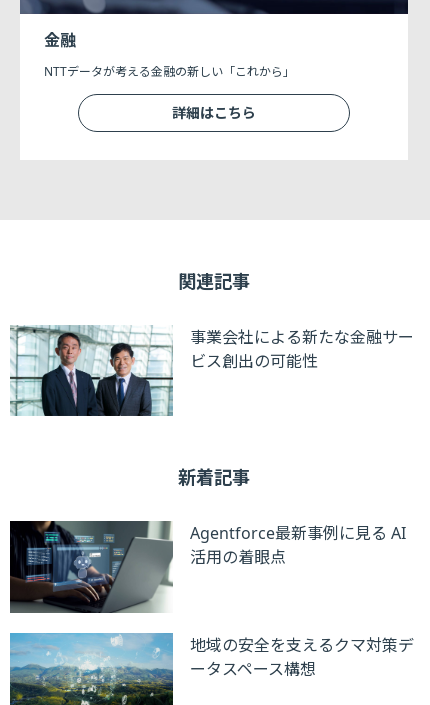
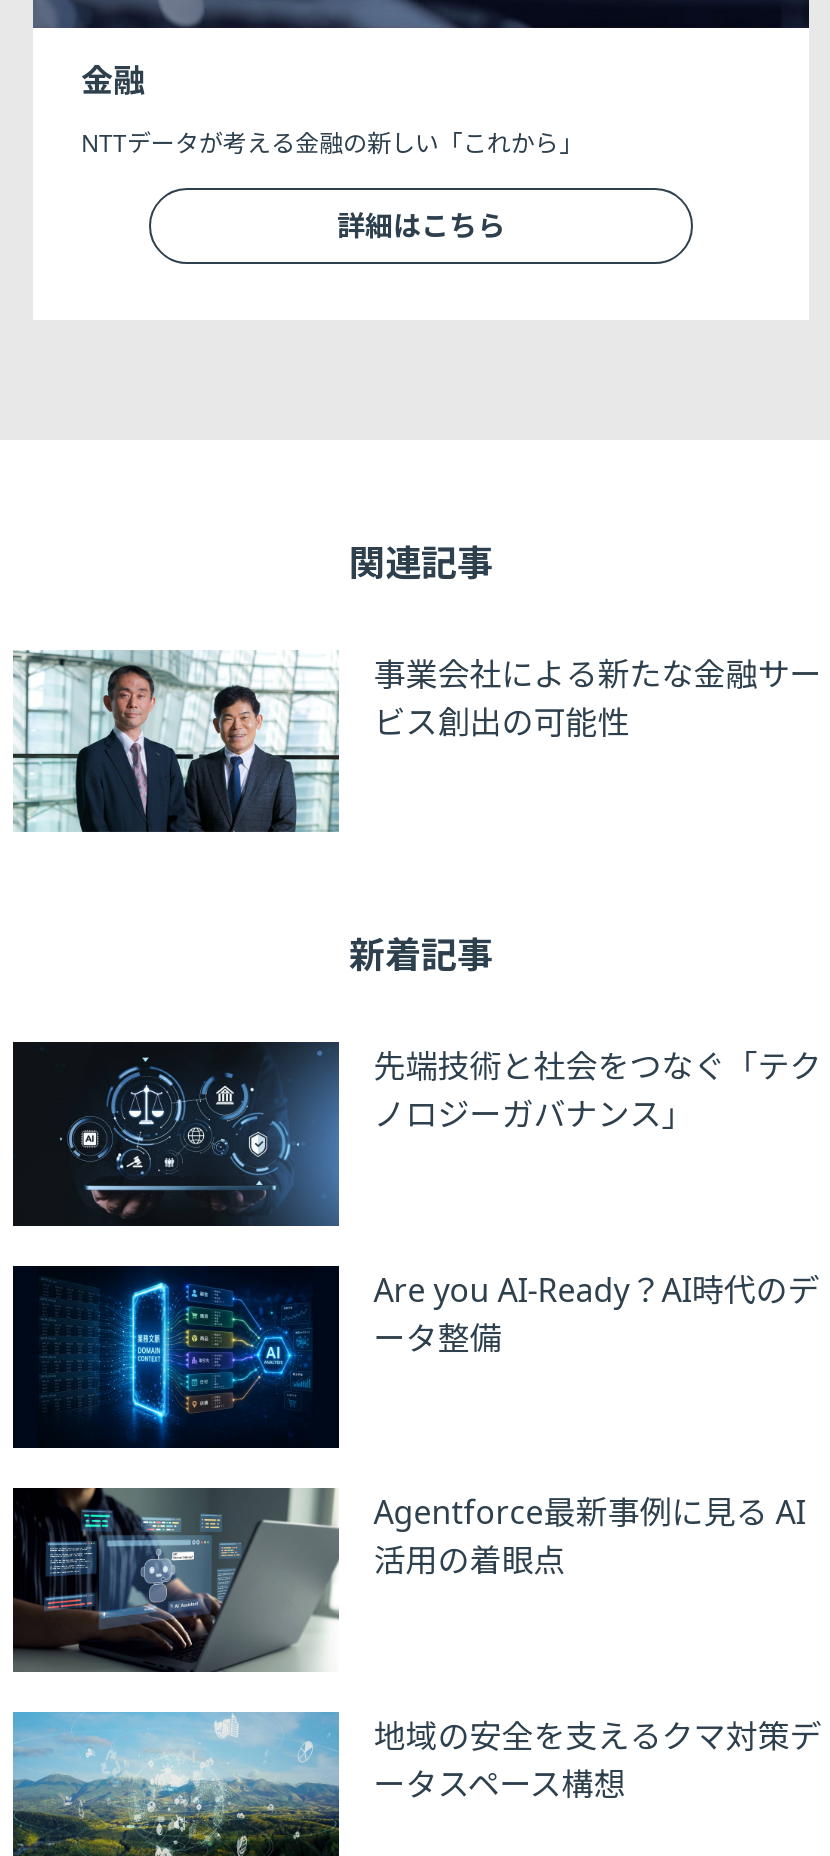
+ [image]
+ Are you AI-Ready？AI時代のデ
+ ータ整備

+ [image]
+ 先端技術と社会をつなぐ「テク
+ ノロジーガバナンス」
